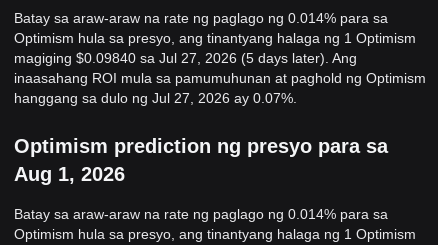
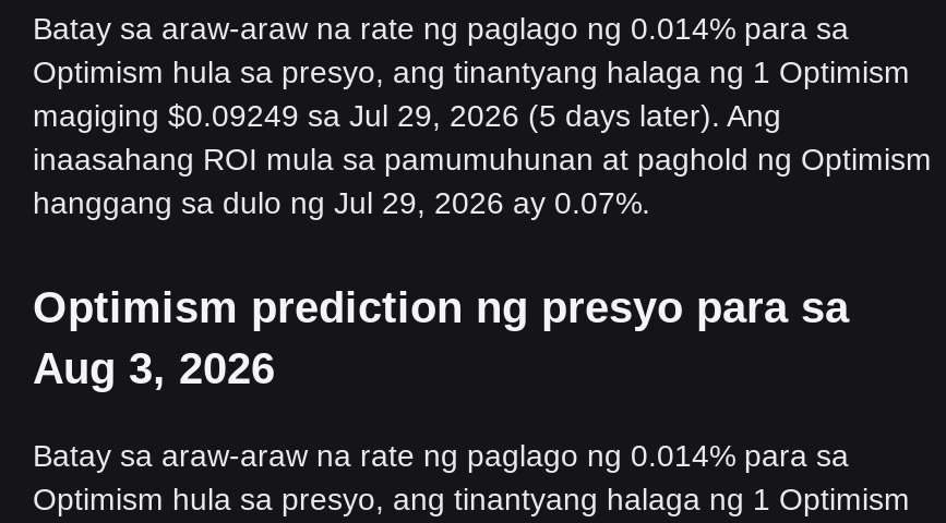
- magiging $0.09840 sa Jul 27, 2026 (5 days later). Ang
+ magiging $0.09249 sa Jul 29, 2026 (5 days later). Ang

- hanggang sa dulo ng Jul 27, 2026 ay 0.07%.
+ hanggang sa dulo ng Jul 29, 2026 ay 0.07%.

- Aug 1, 2026
+ Aug 3, 2026
